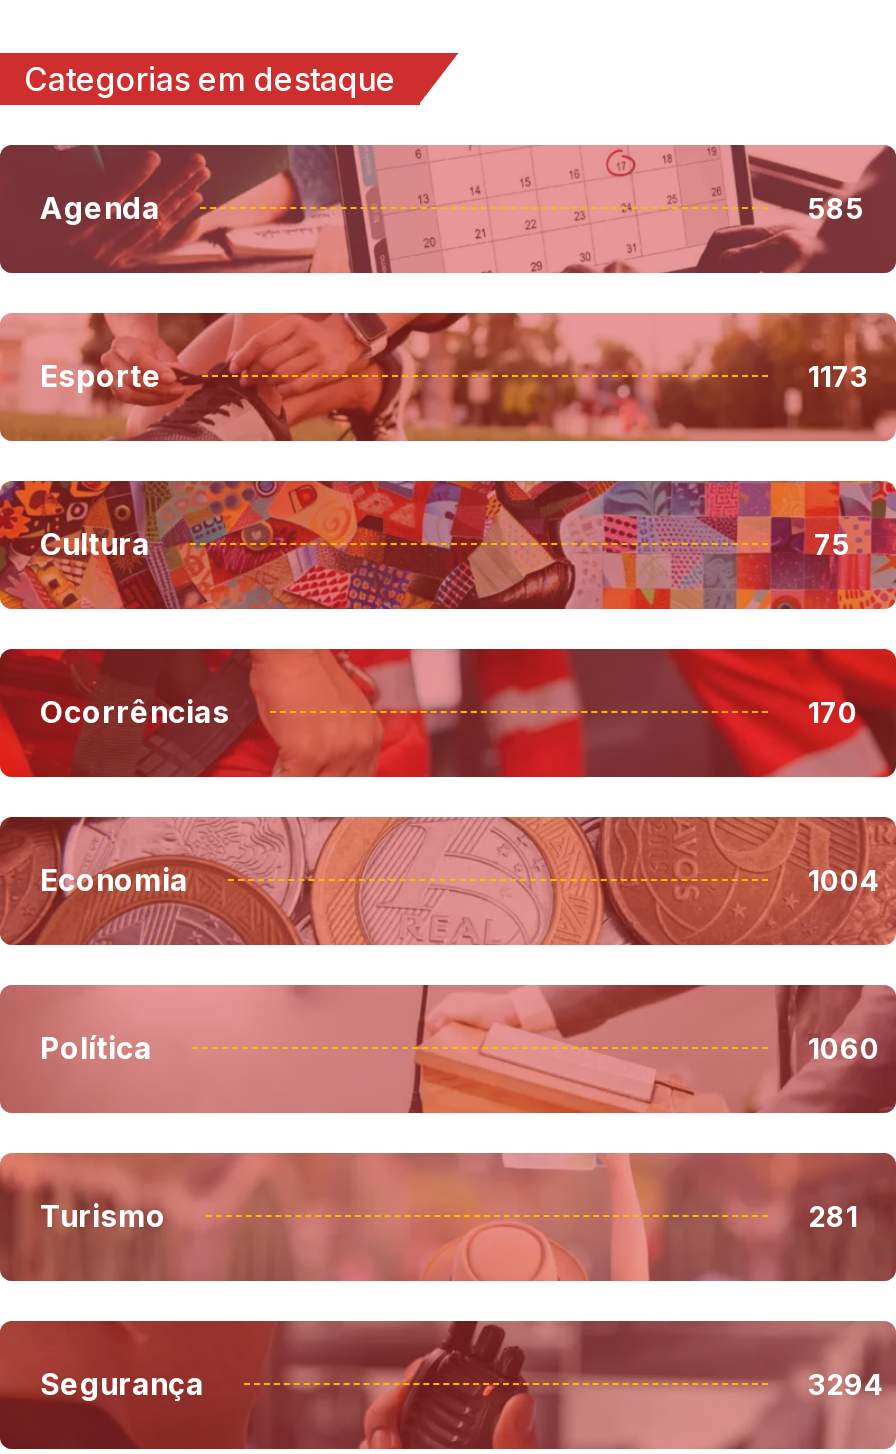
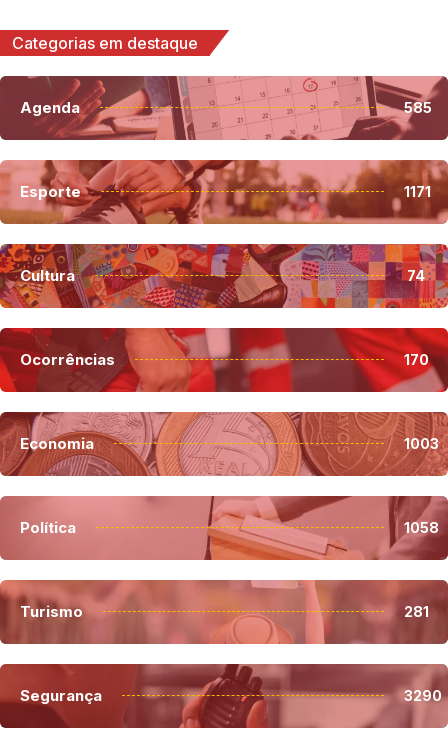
- 1173
+ 1171

- 75
+ 74

- 1004
+ 1003

- 1060
+ 1058

- 3294
+ 3290
